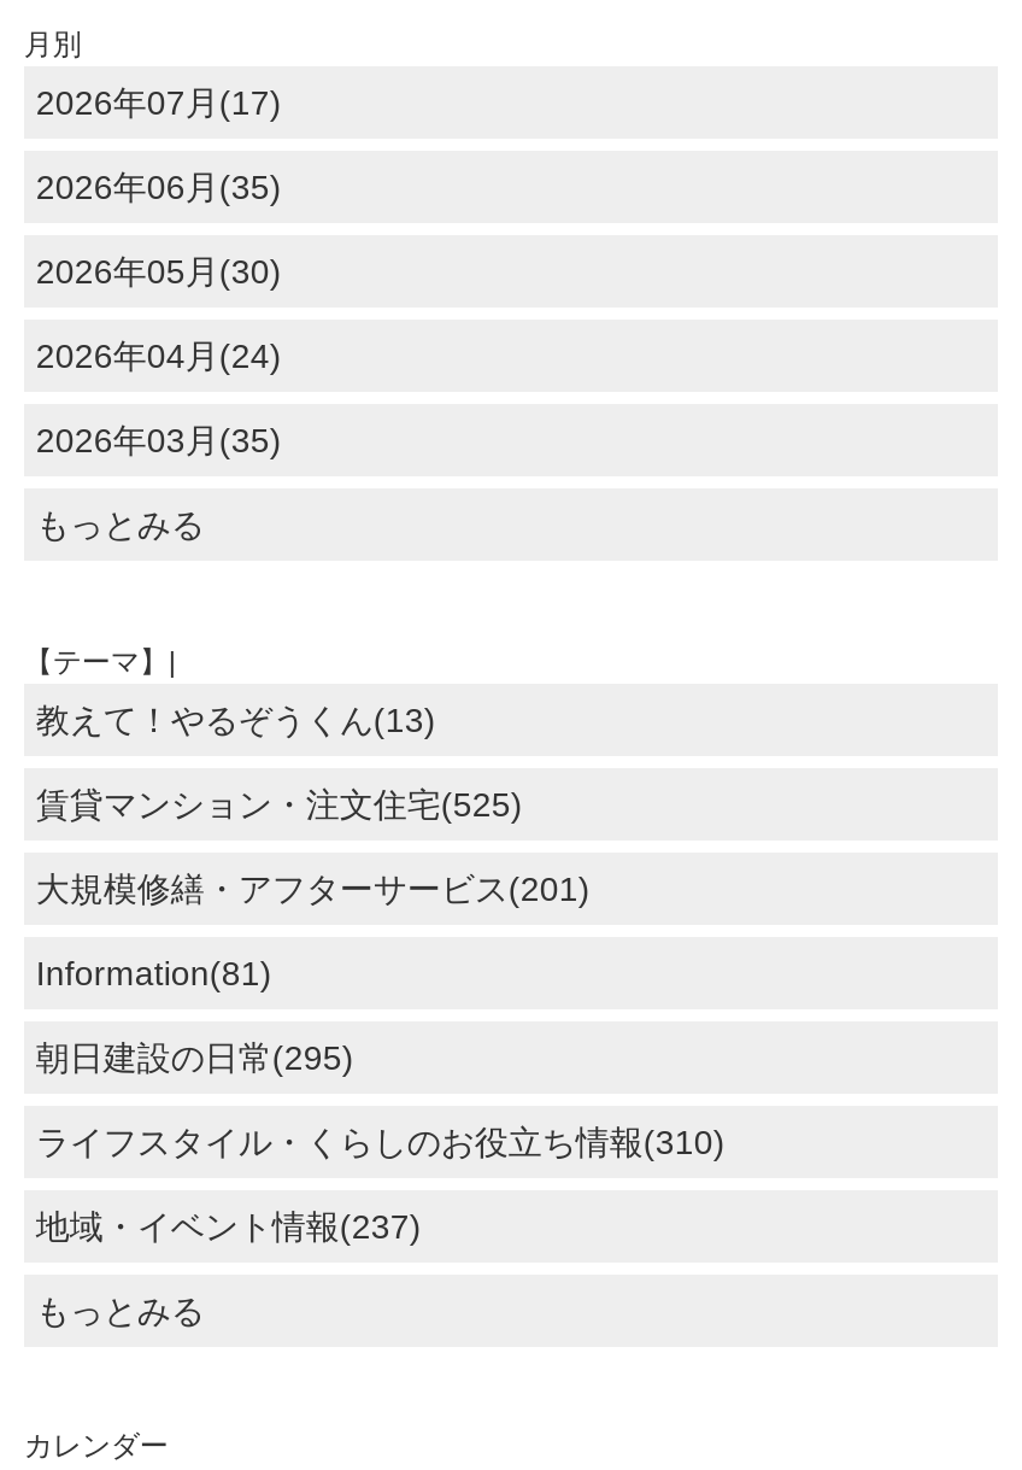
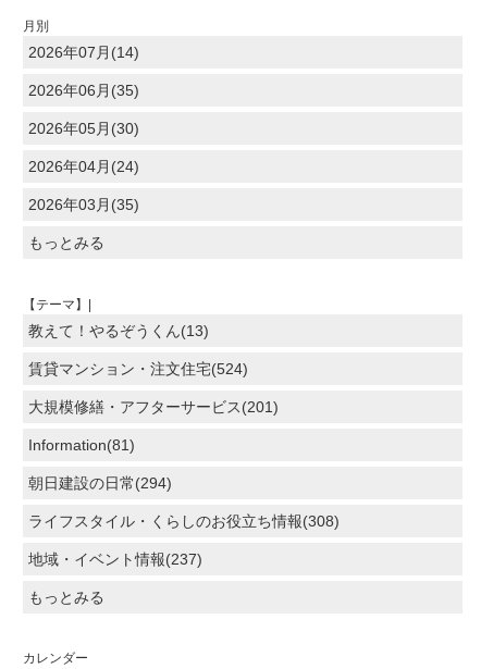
- 2026年07月(17)
+ 2026年07月(14)

- 賃貸マンション・注文住宅(525)
+ 賃貸マンション・注文住宅(524)

- 朝日建設の日常(295)
+ 朝日建設の日常(294)

- ライフスタイル・くらしのお役立ち情報(310)
+ ライフスタイル・くらしのお役立ち情報(308)
